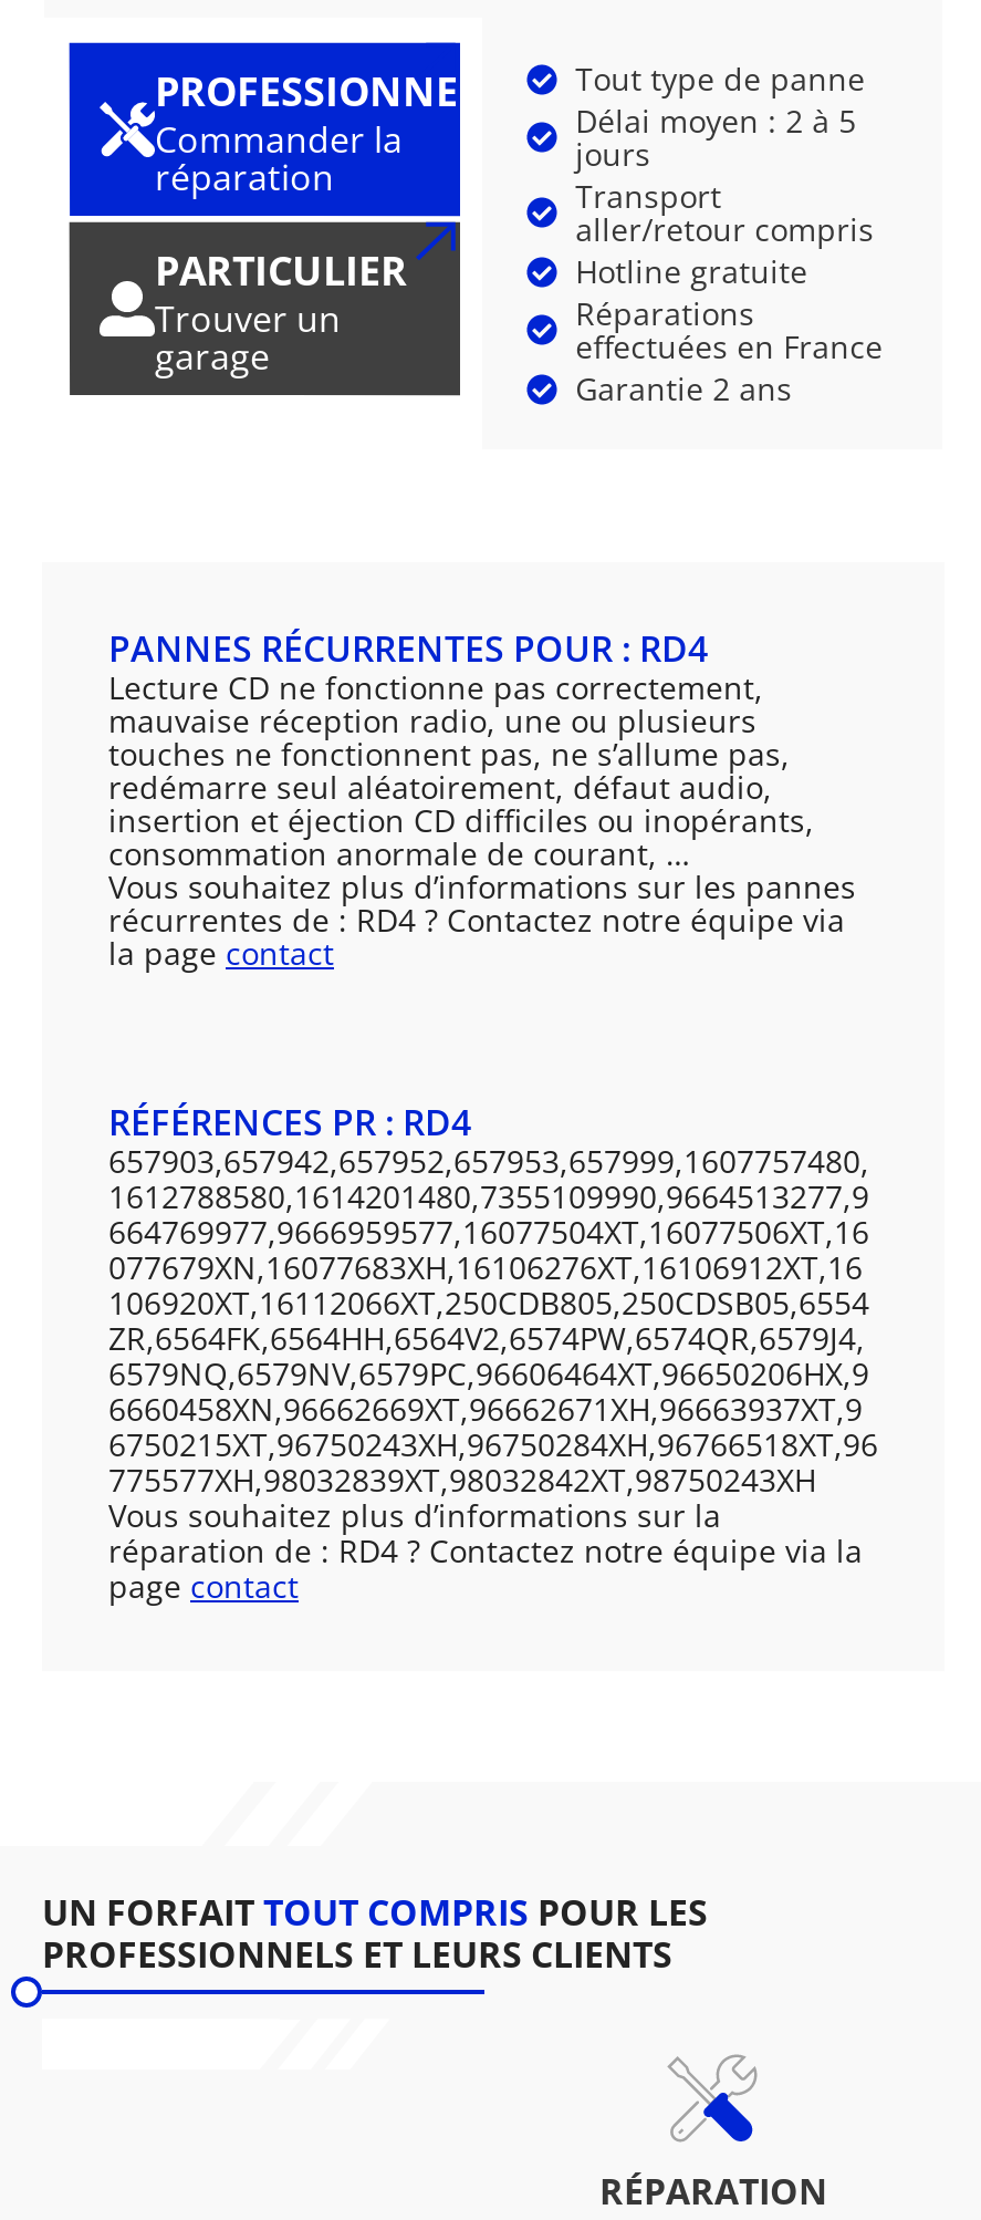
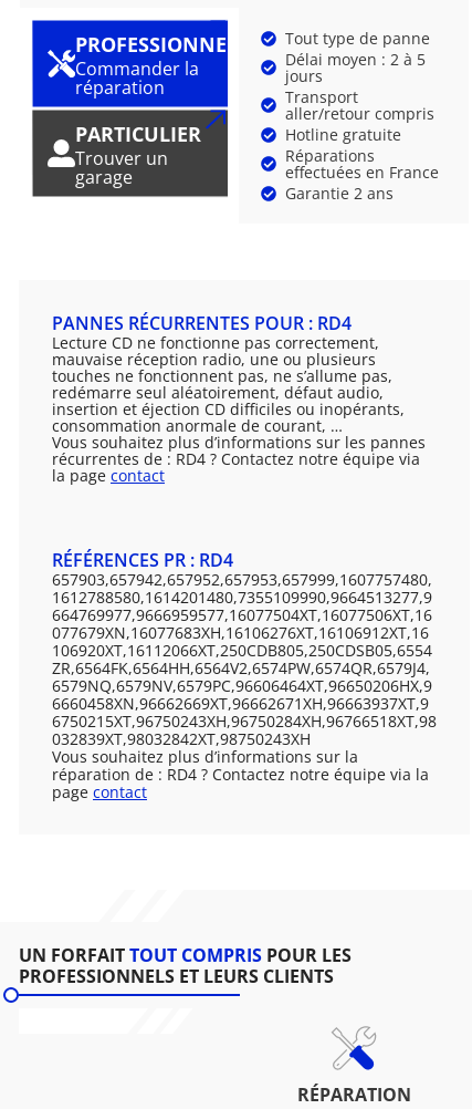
- 6750215XT,96750243XH,96750284XH,96766518XT,96
- 775577XH,98032839XT,98032842XT,98750243XH
+ 6750215XT,96750243XH,96750284XH,96766518XT,98
+ 032839XT,98032842XT,98750243XH
